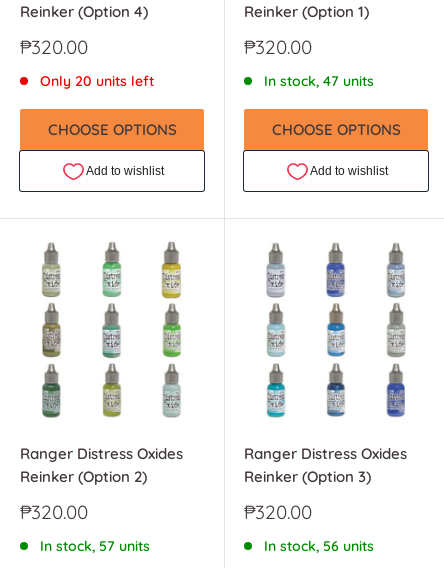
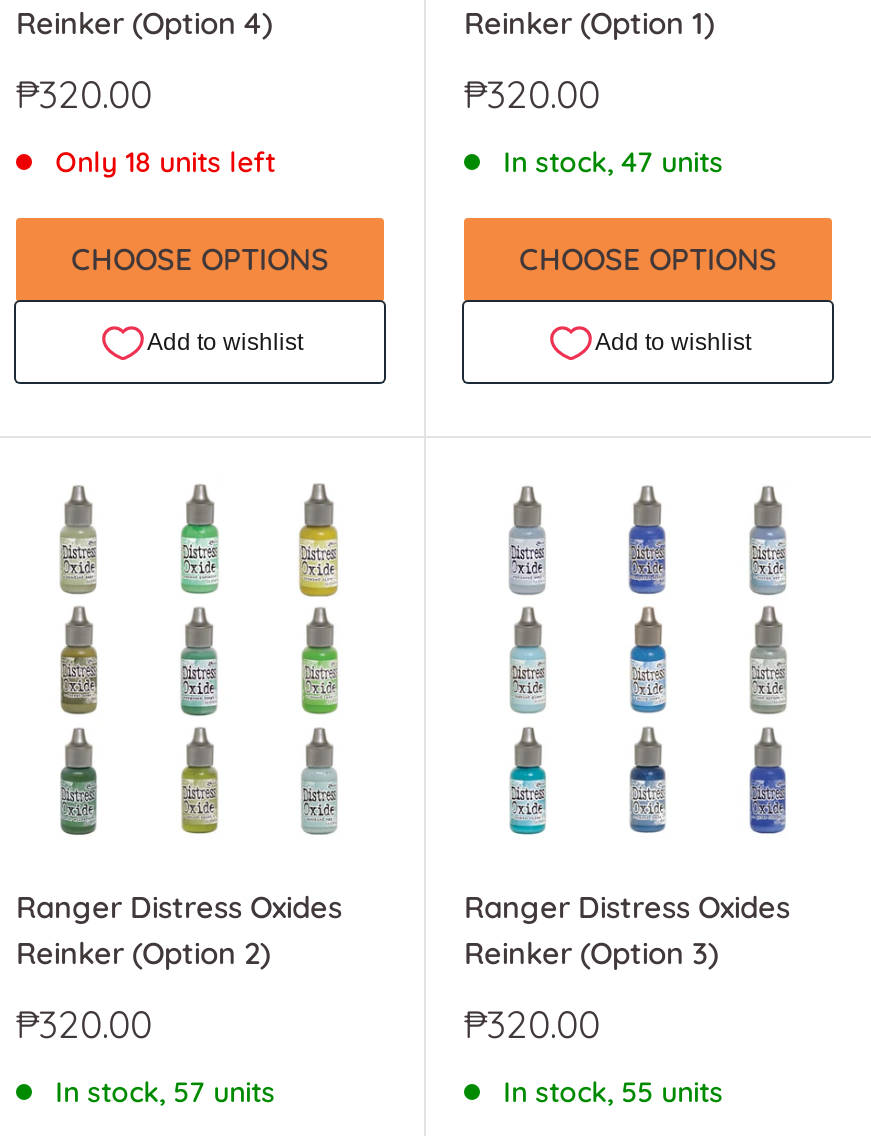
- Only 20 units left
+ Only 18 units left

- In stock, 56 units
+ In stock, 55 units
